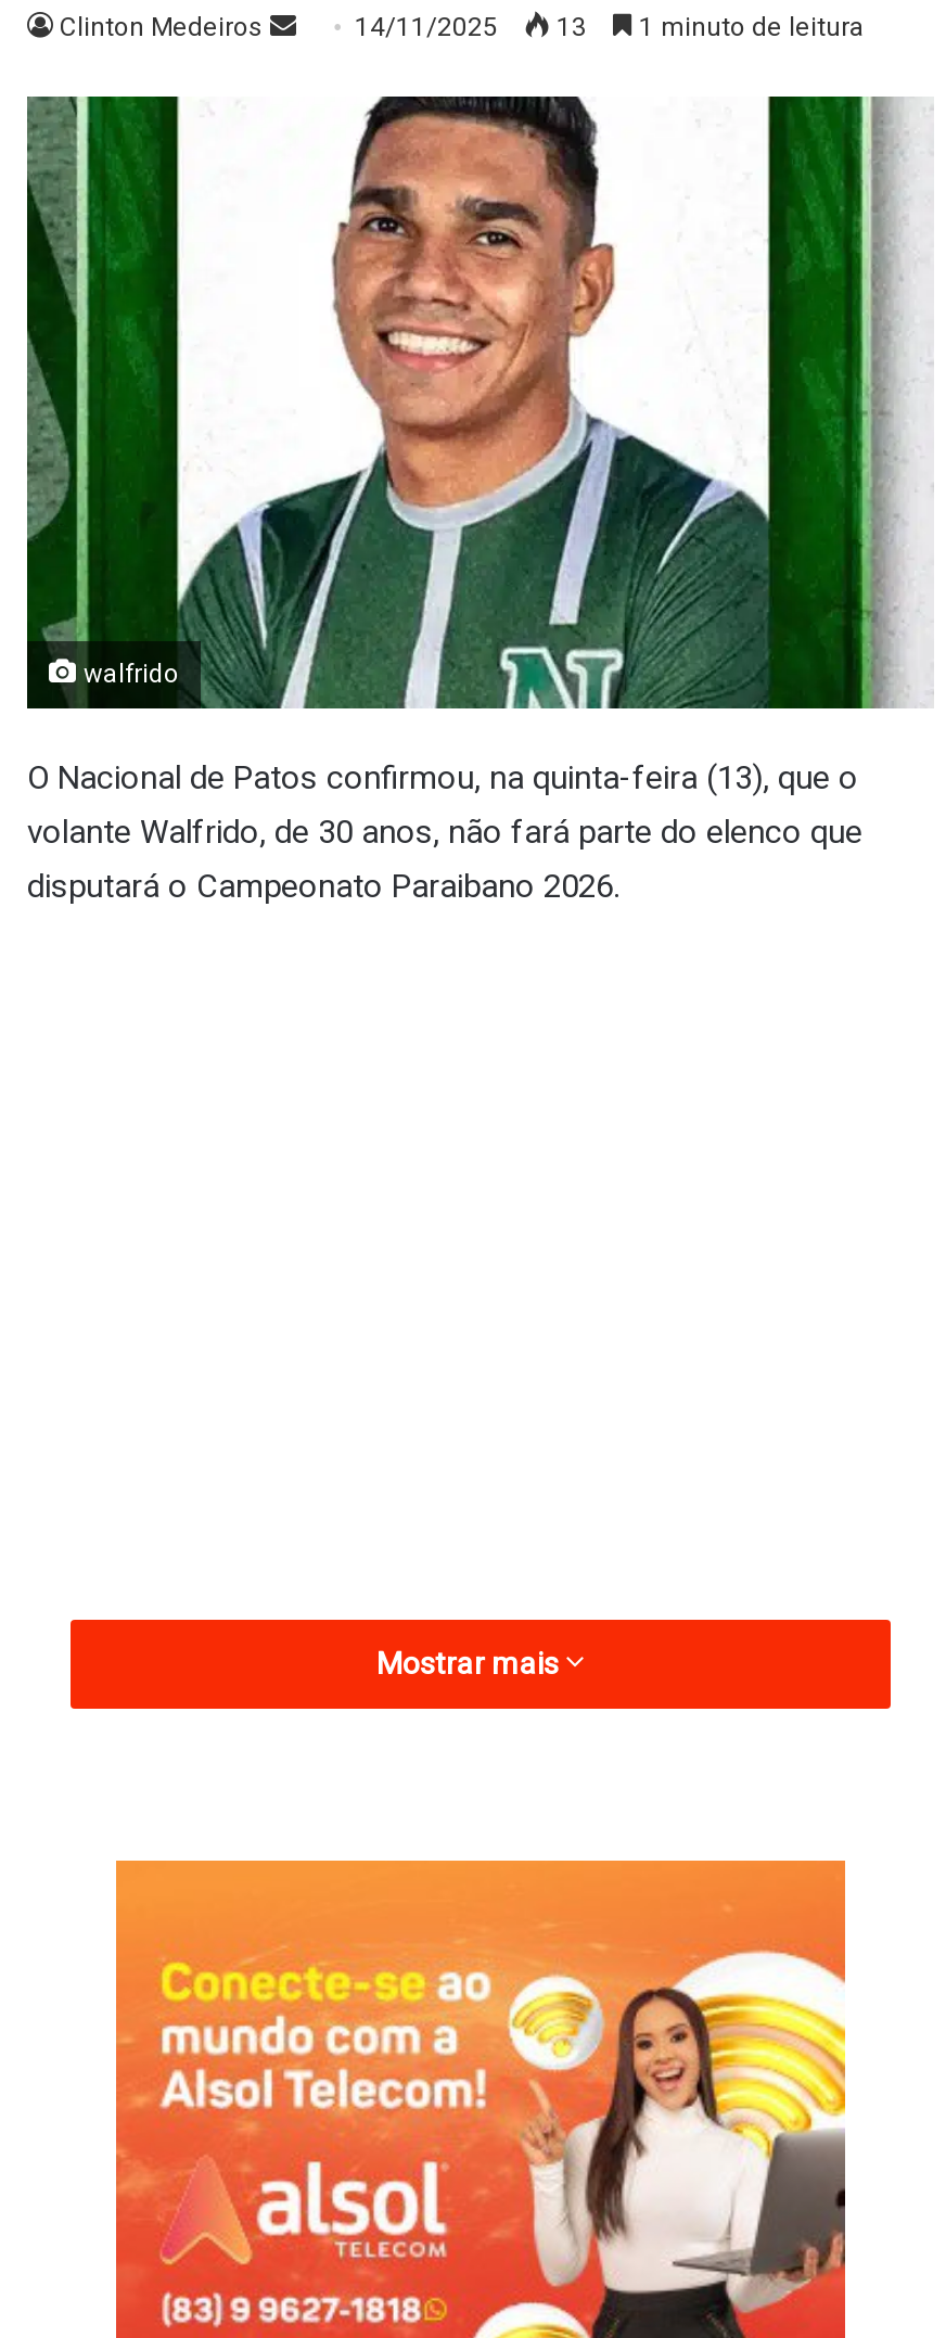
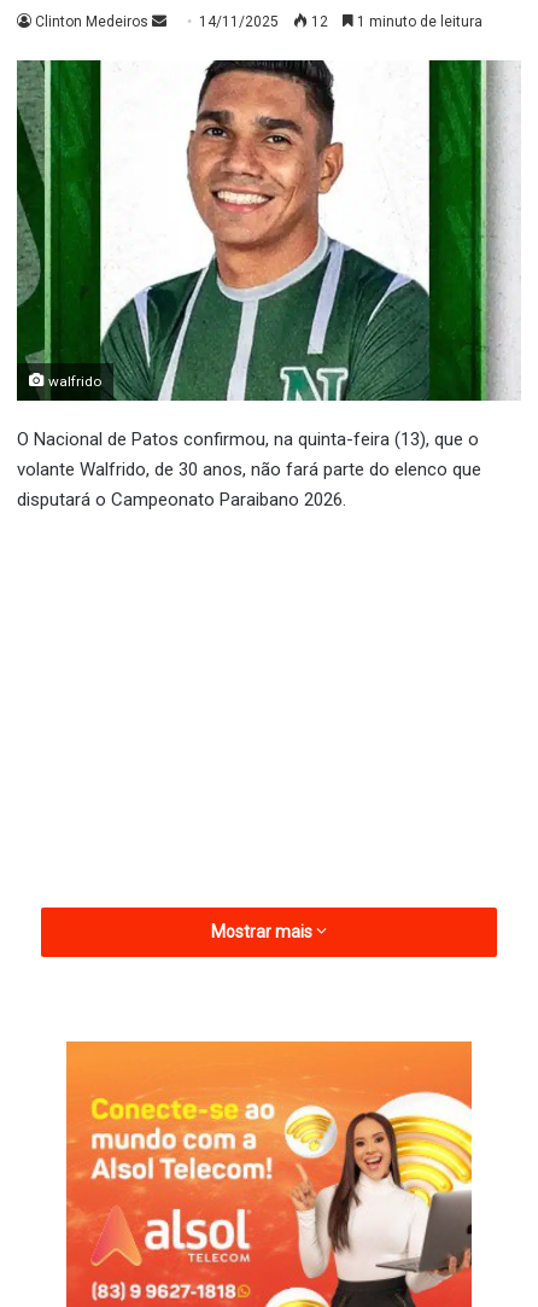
- 13
+ 12
